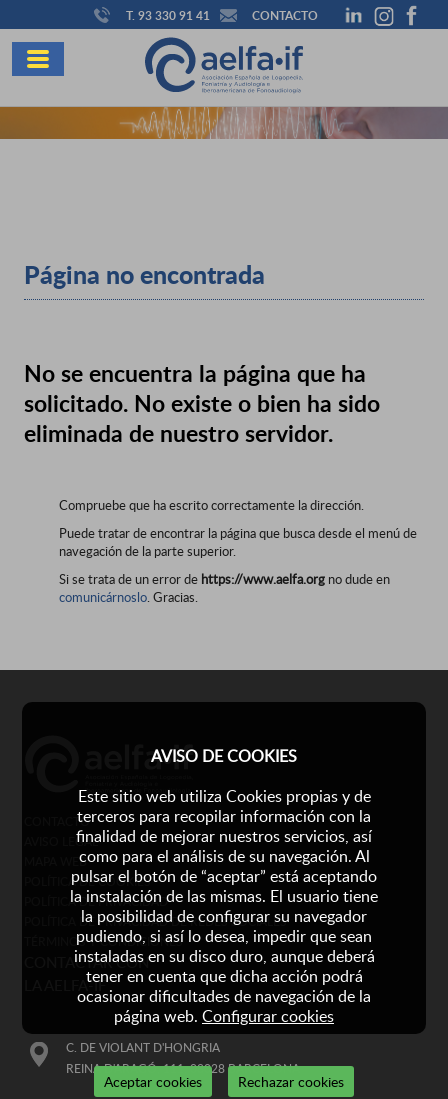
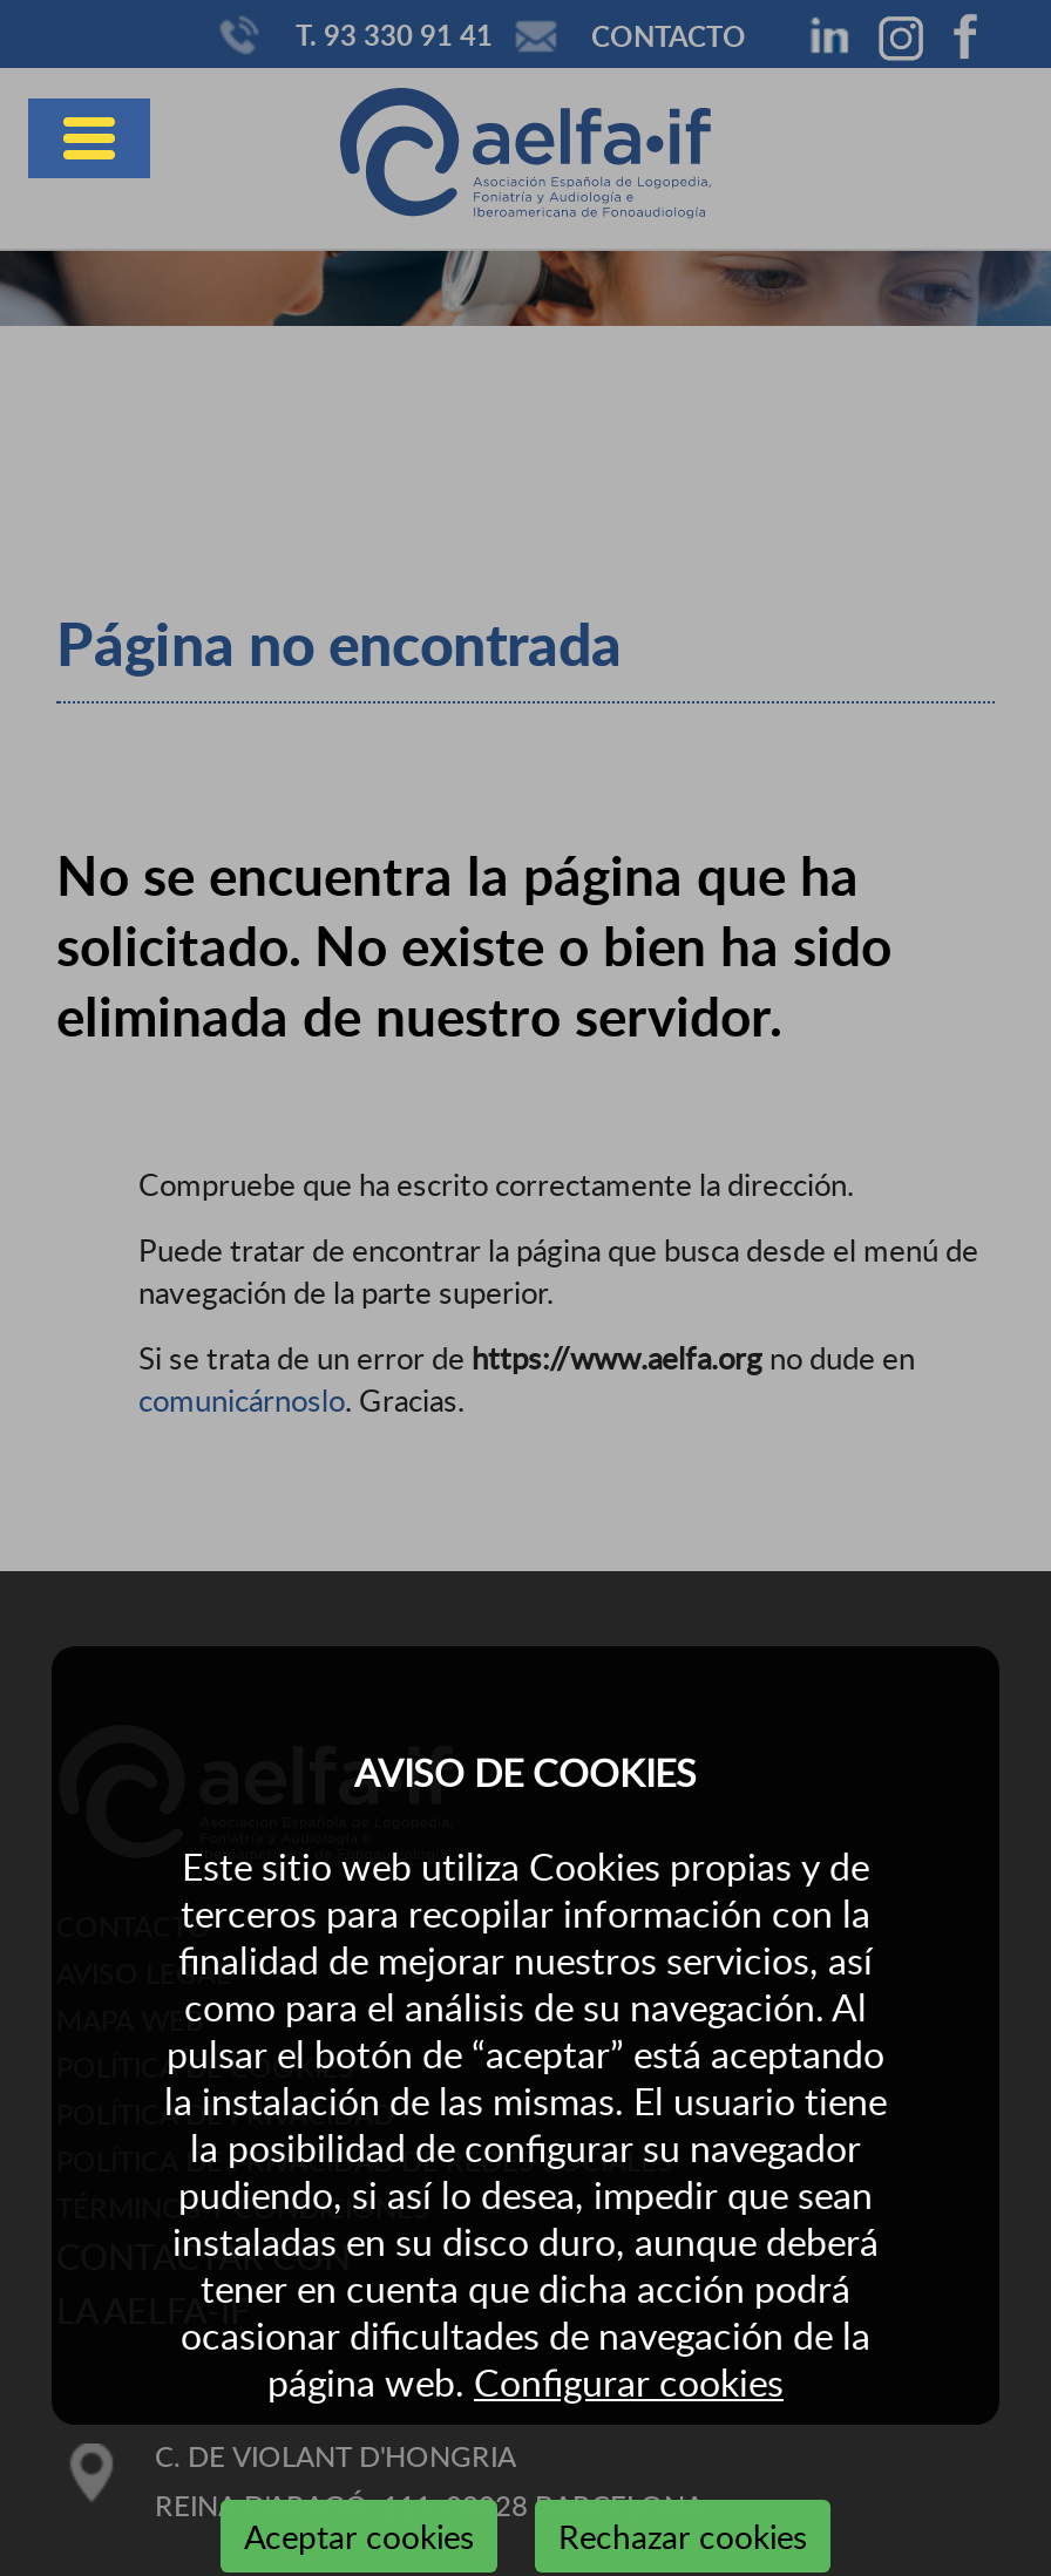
- [image]
+ [image]
